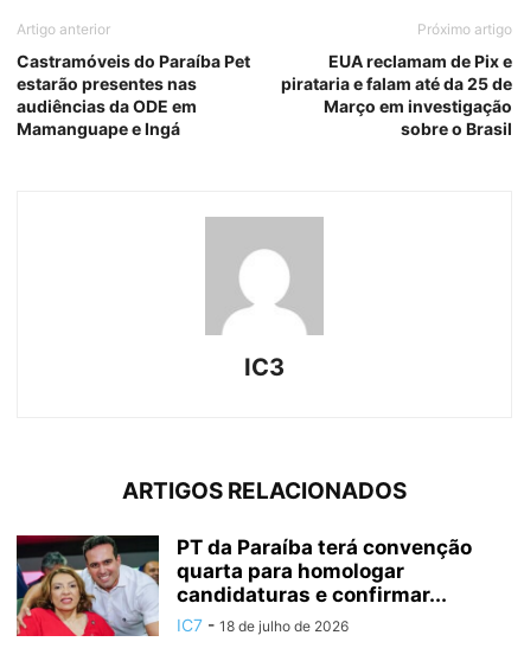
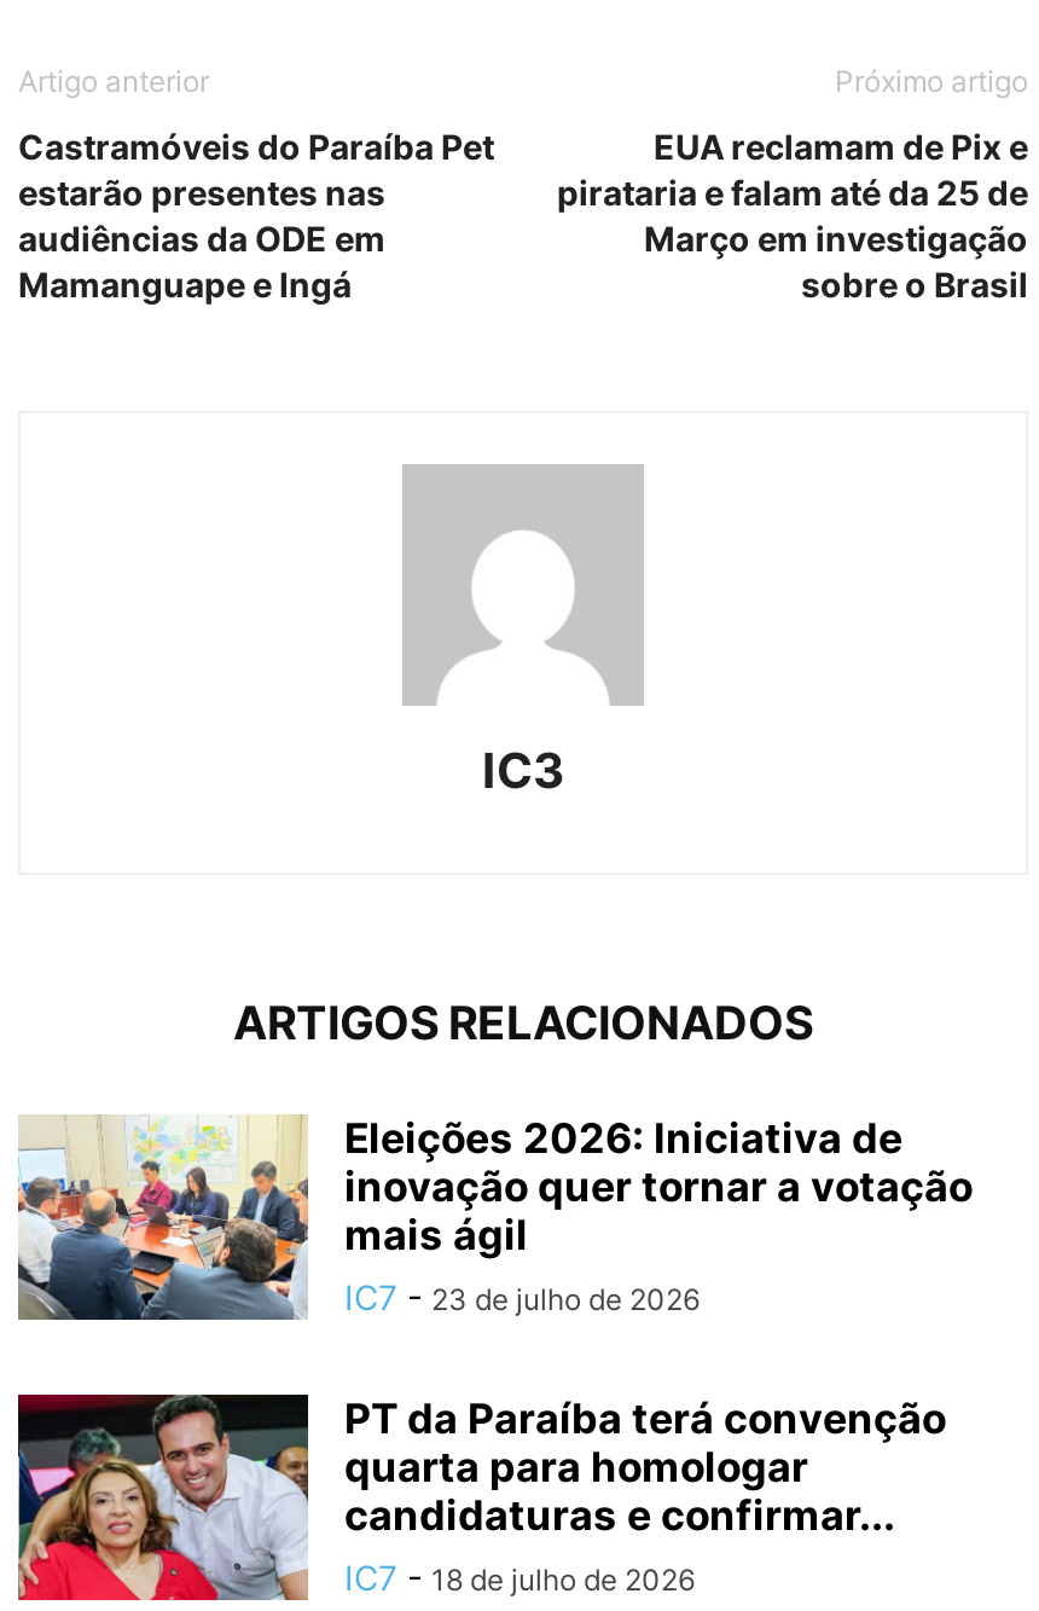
+ [image]
+ Eleições 2026: Iniciativa de
+ inovação quer tornar a votação
+ mais ágil
+ IC7 - 23 de julho de 2026
